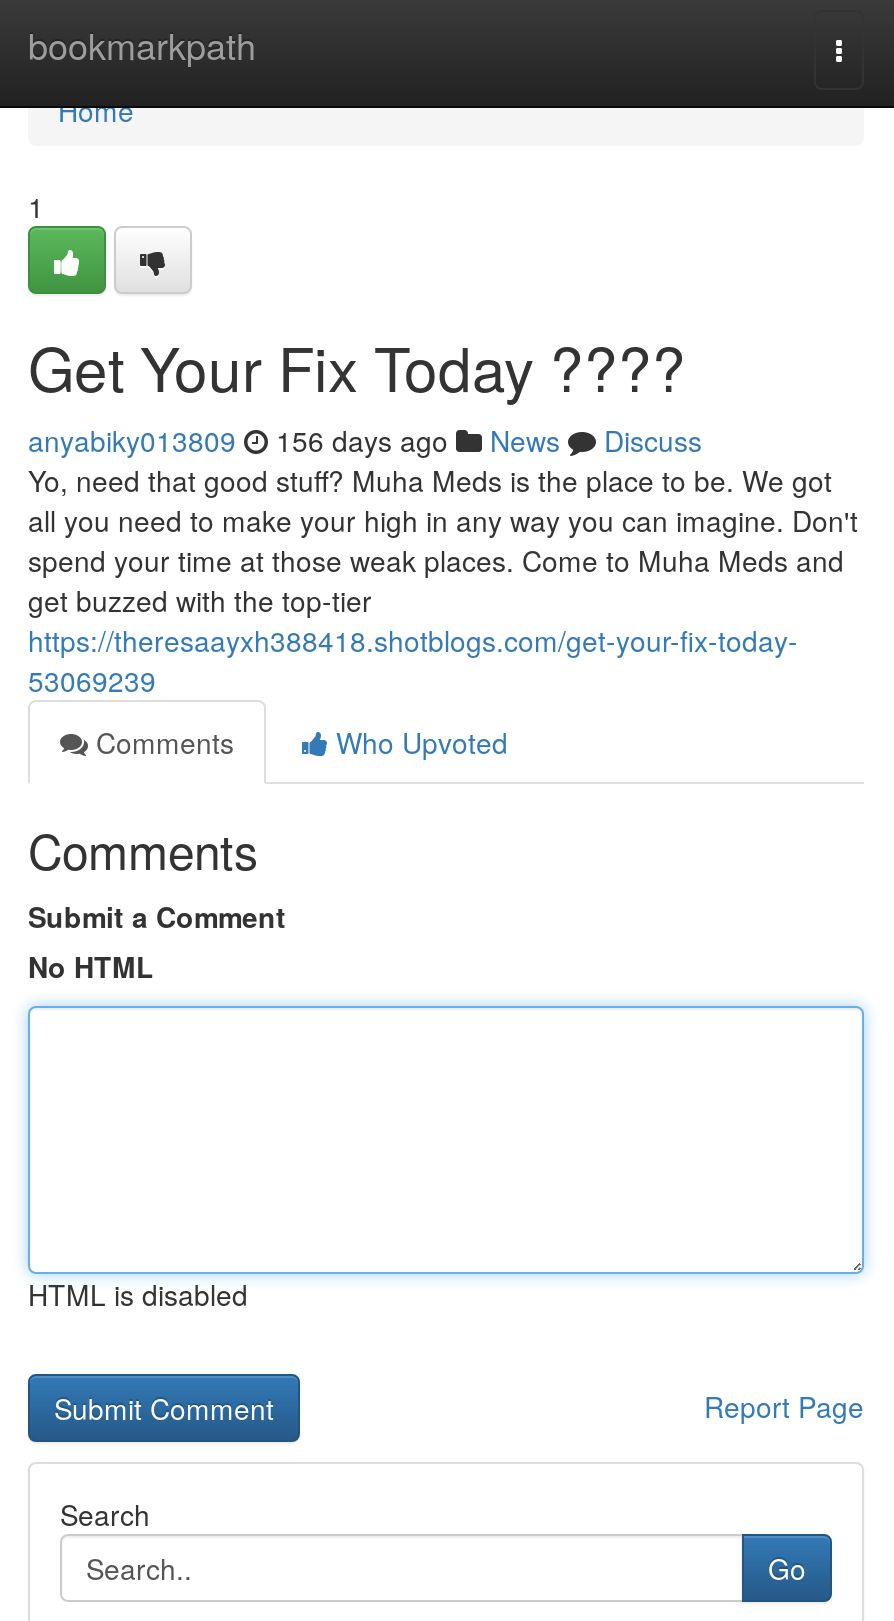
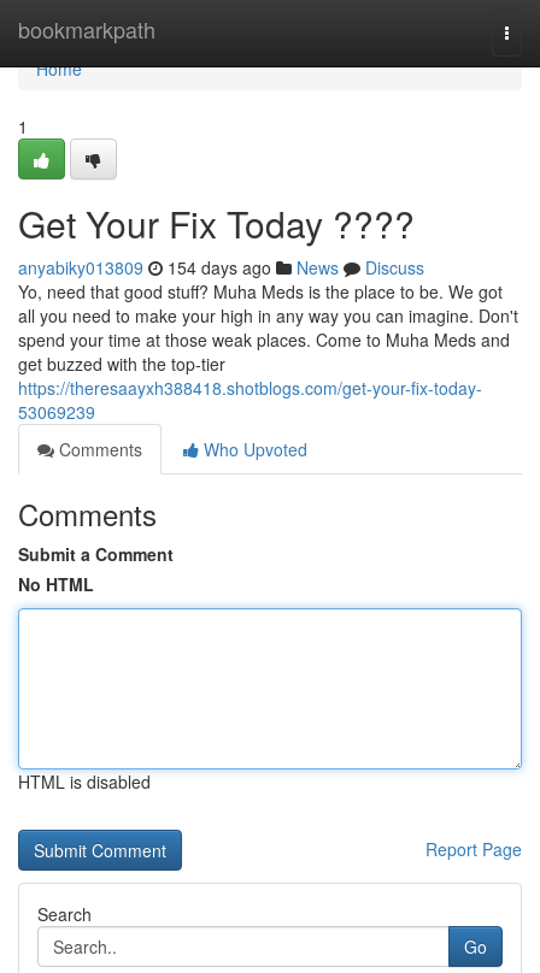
- anyabiky013809 156 days ago News Discuss
+ anyabiky013809 154 days ago News Discuss
